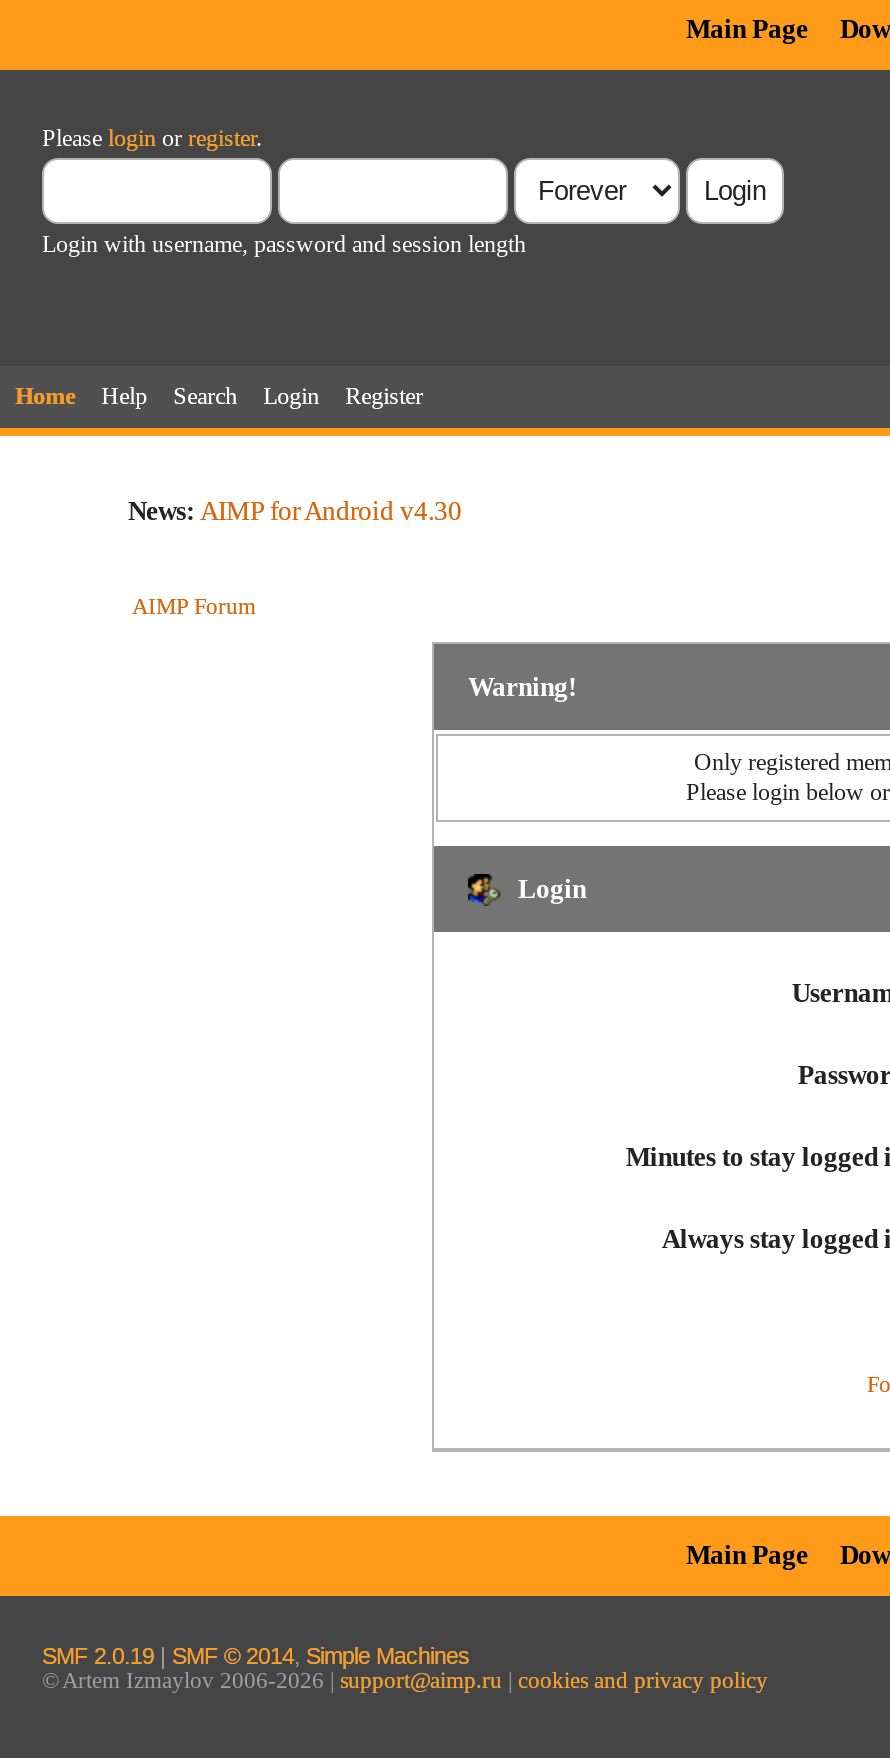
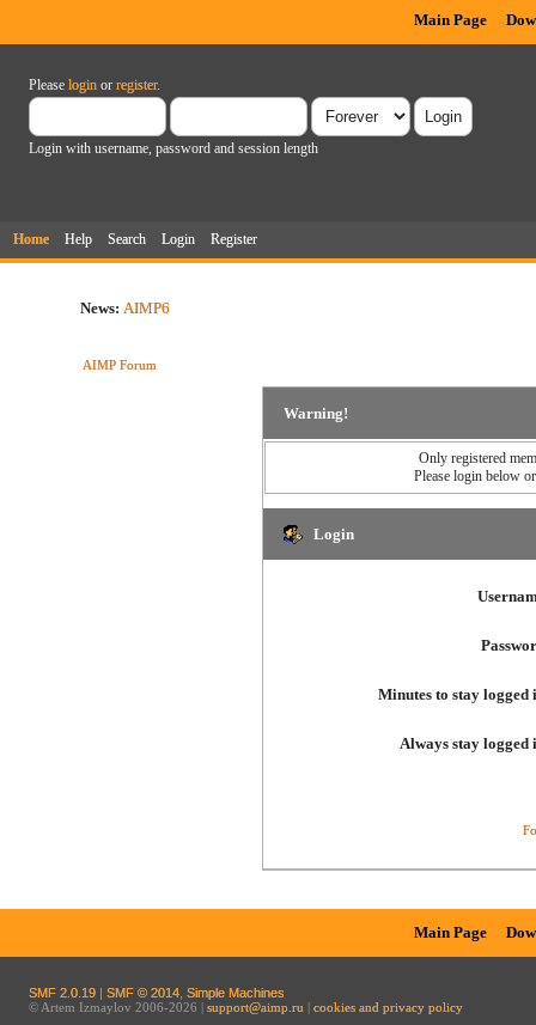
- News: AIMP for Android v4.30
+ News: AIMP6
